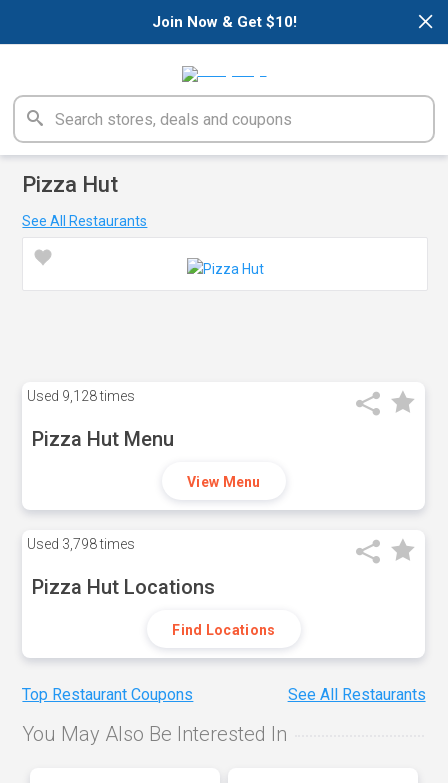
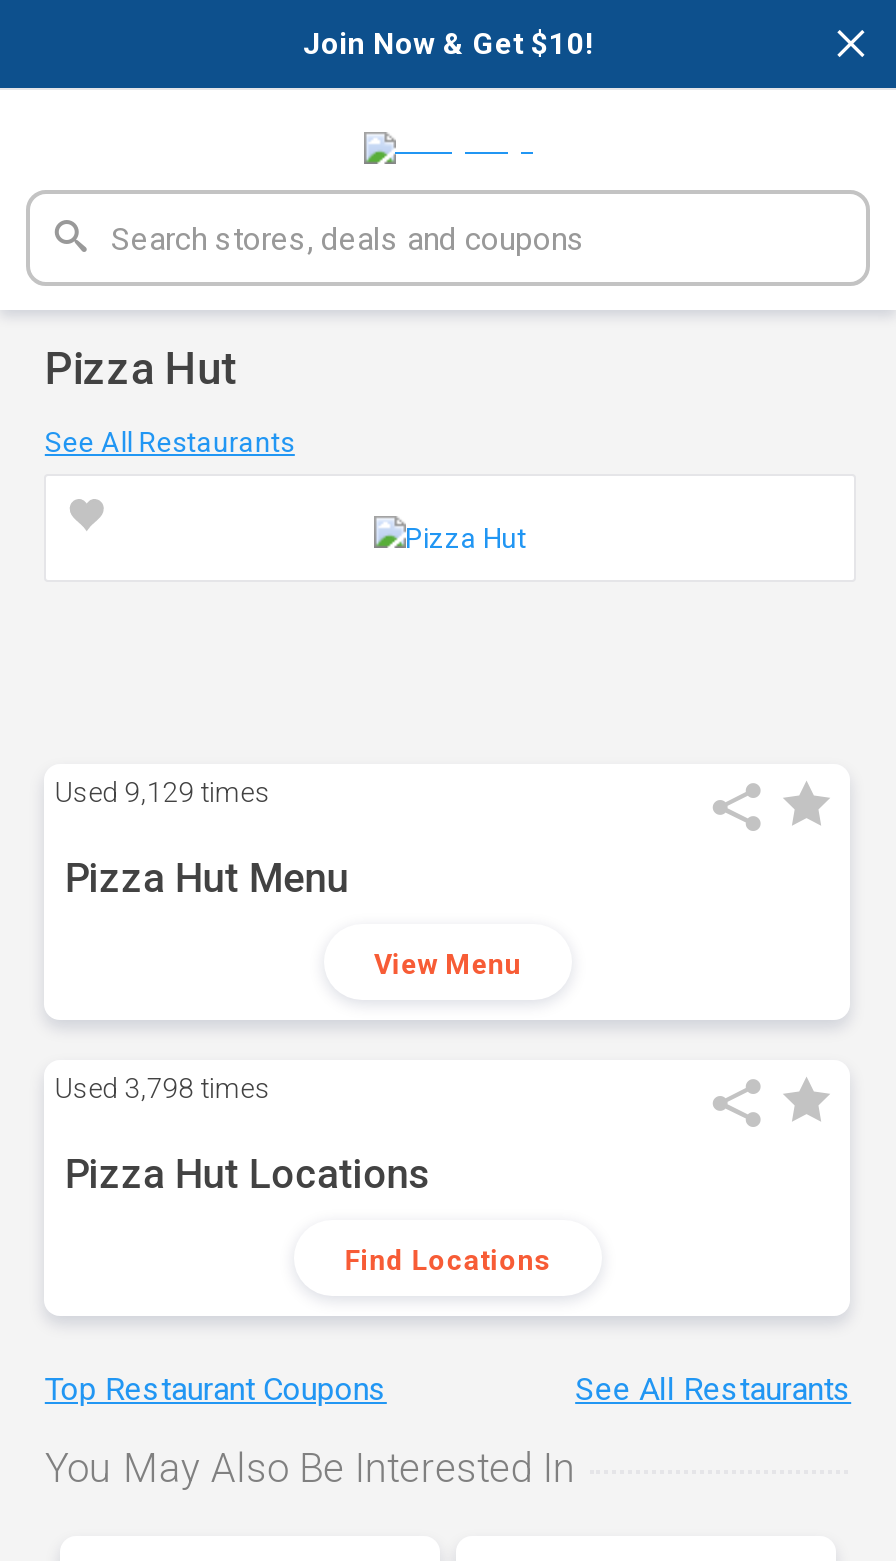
- Used 9,128 times
+ Used 9,129 times
